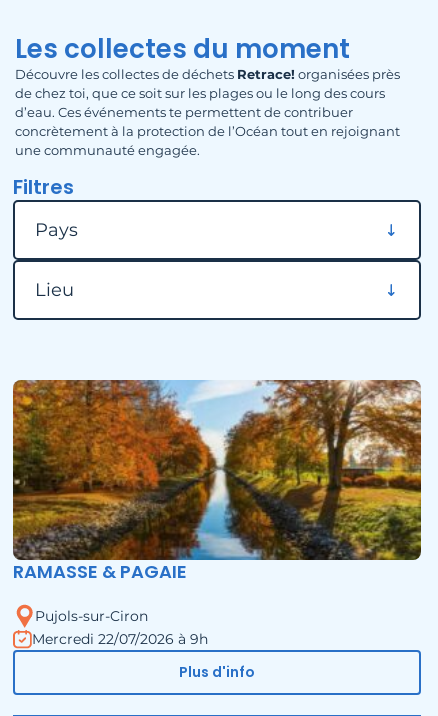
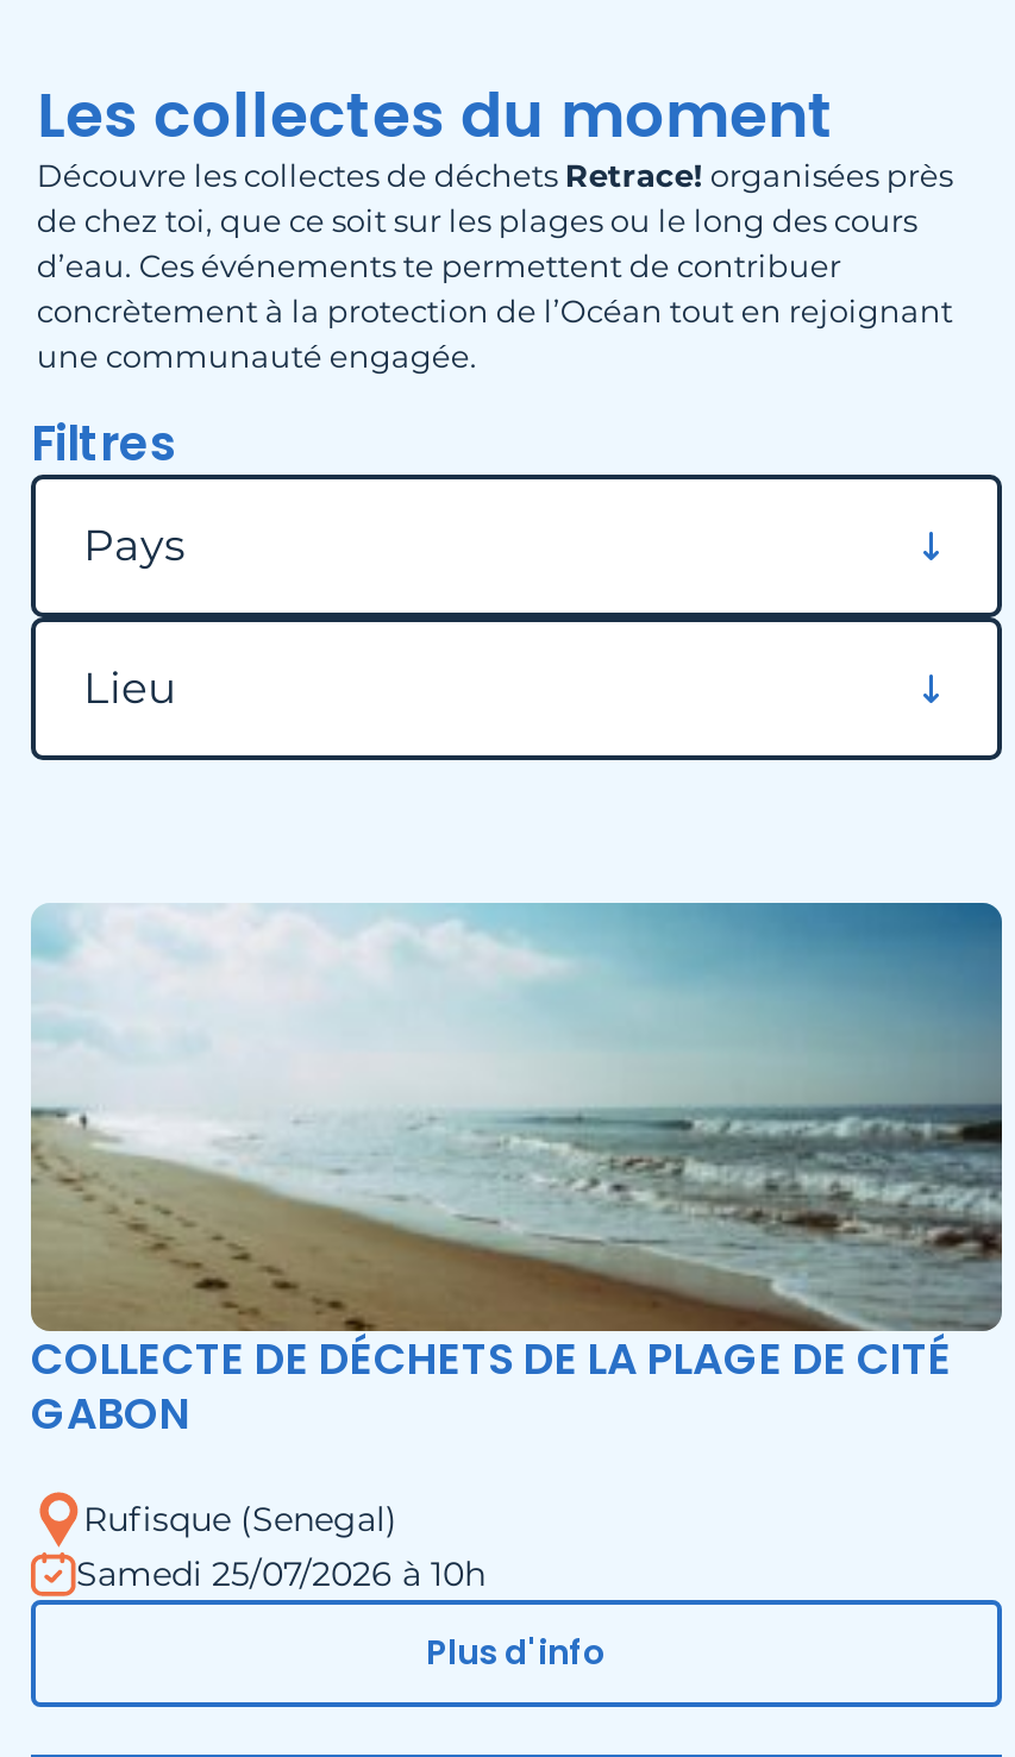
- [image]
- RAMASSE & PAGAIE
+ [image]
+ COLLECTE DE DÉCHETS DE LA PLAGE DE CITÉ
+ GABON

- Pujols-sur-Ciron
- Mercredi 22/07/2026 à 9h
+ Rufisque (Senegal)
+ Samedi 25/07/2026 à 10h
